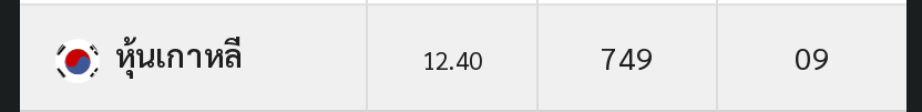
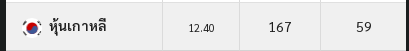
- 749
+ 167

- 09
+ 59
